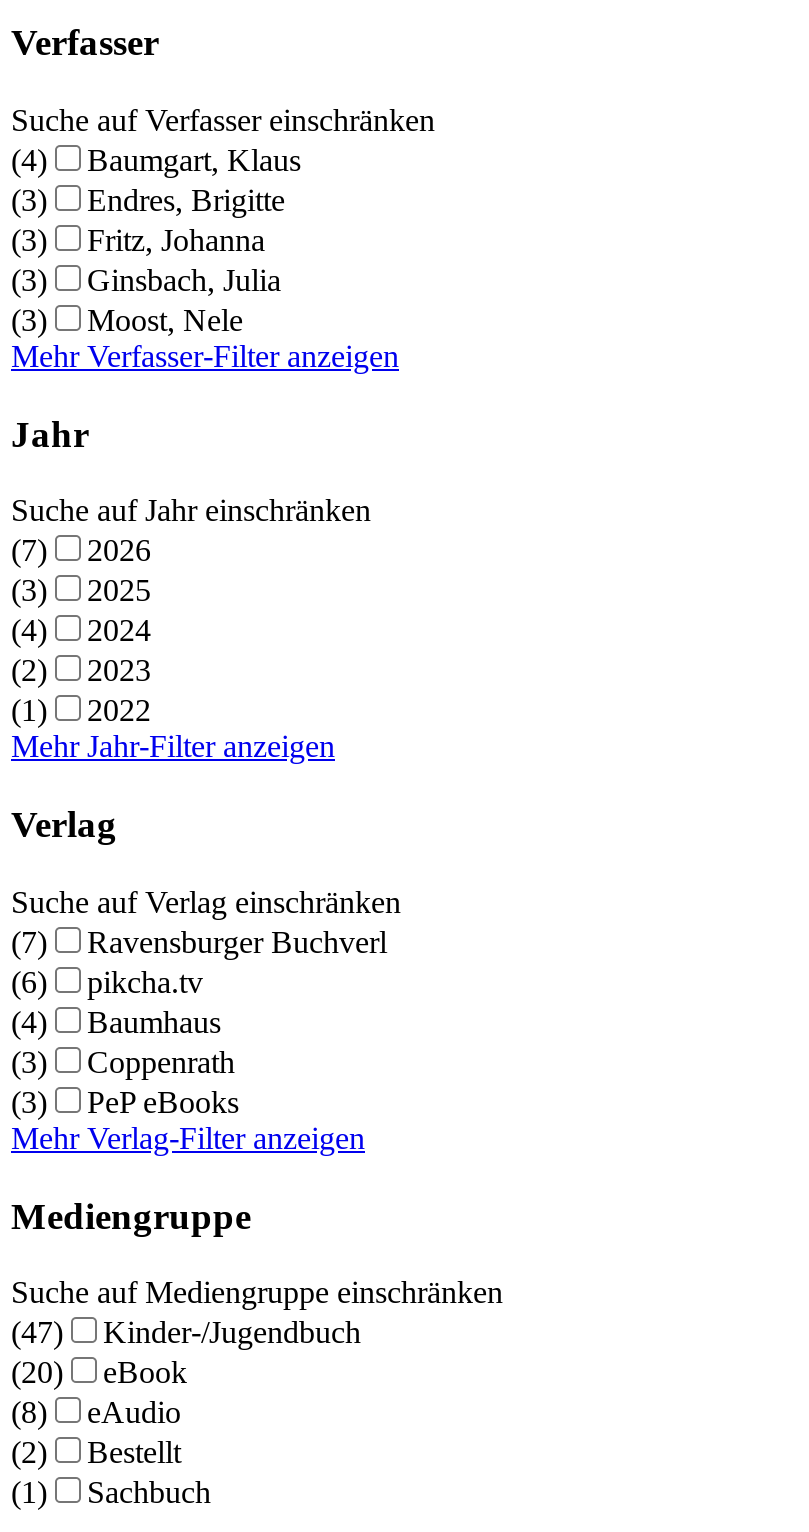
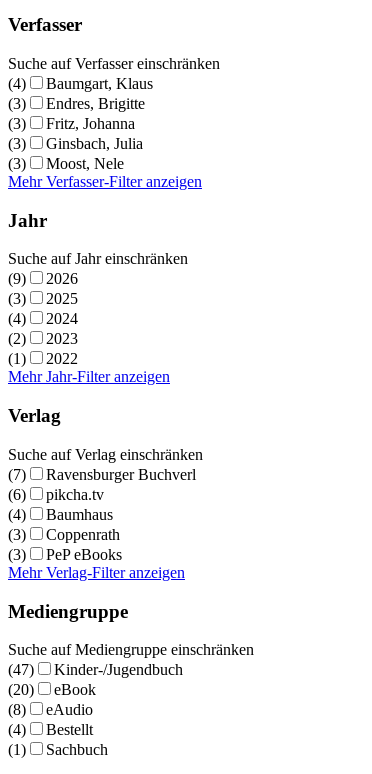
- (7) 2026
+ (9) 2026

- (2) Bestellt
+ (4) Bestellt
